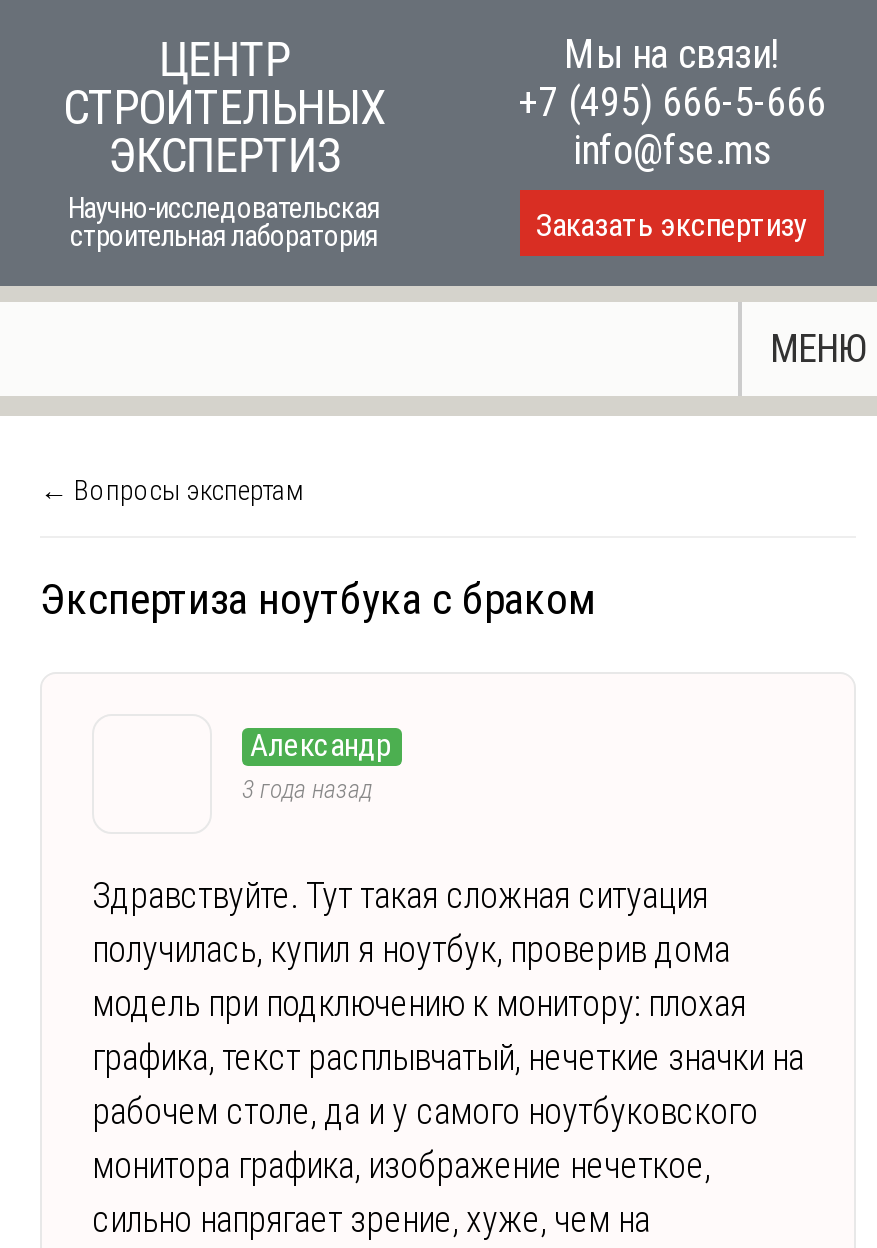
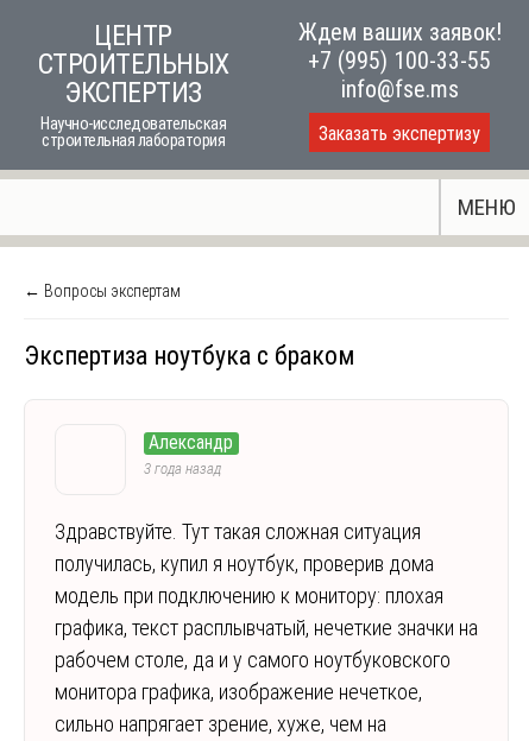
- Мы на связи!
- +7 (495) 666-5-666
+ Ждем ваших заявок!
+ +7 (995) 100-33-55
